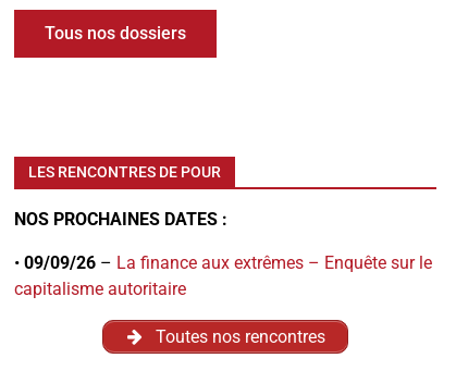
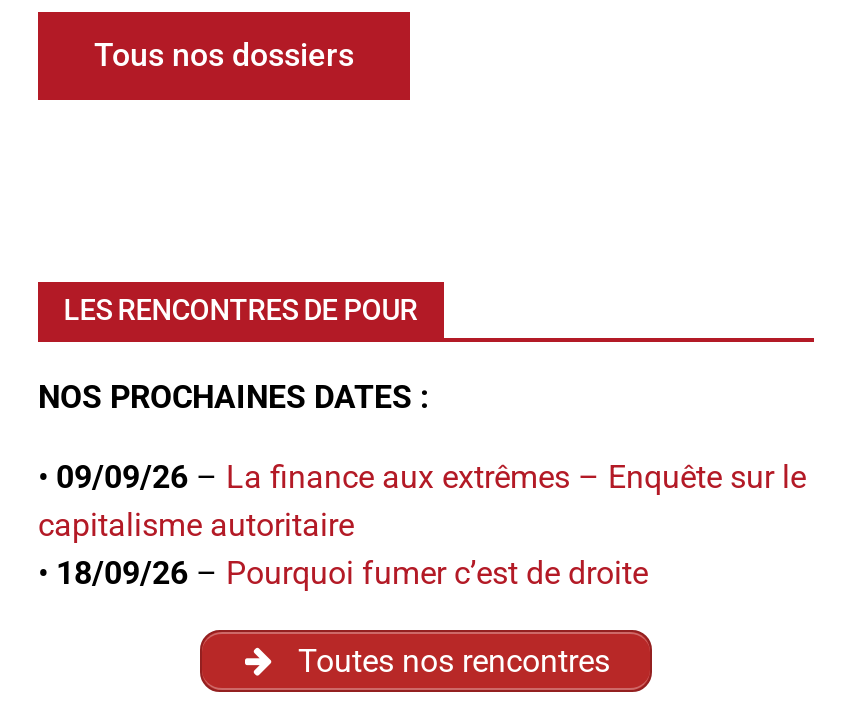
+ • 18/09/26 – Pourquoi fumer c’est de droite
